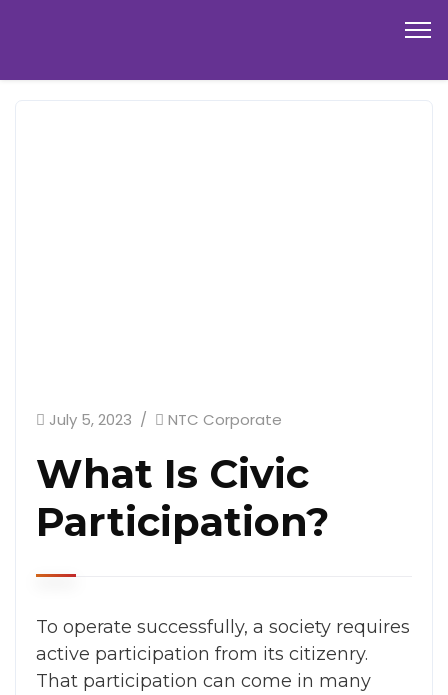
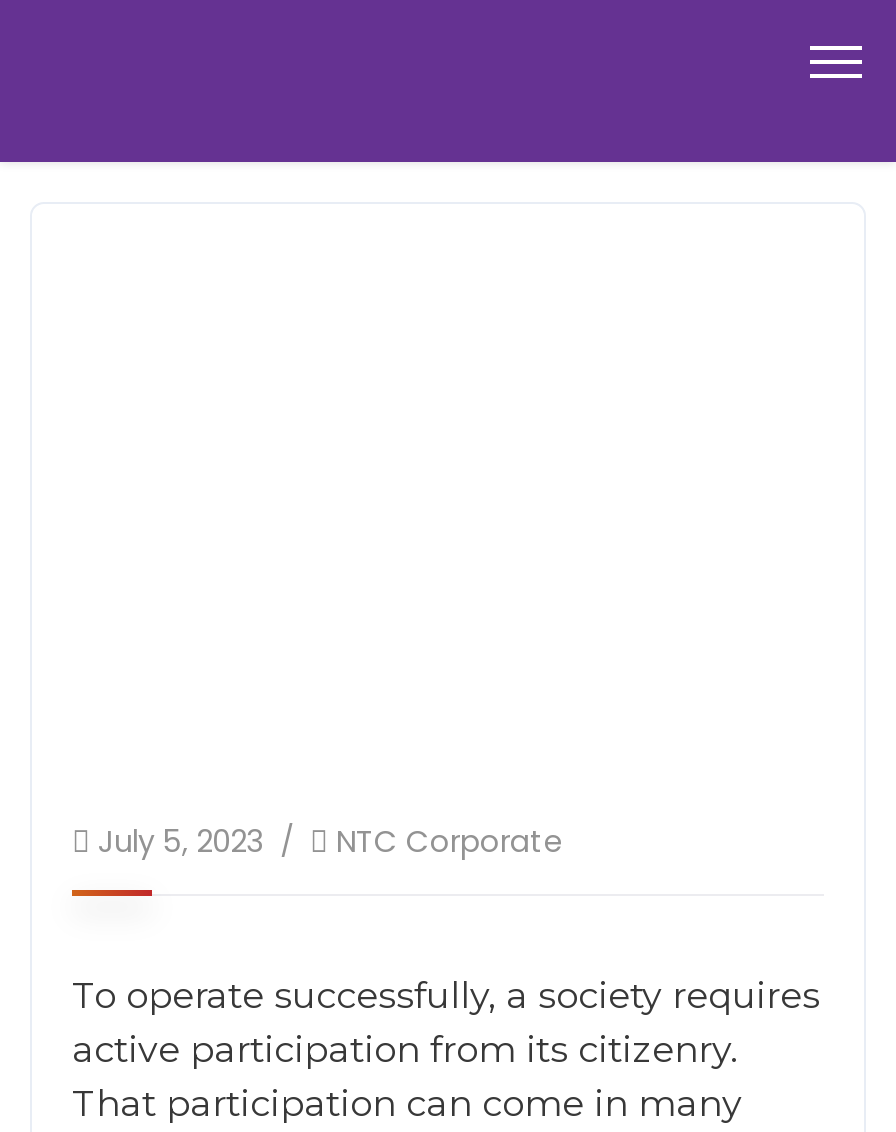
- What Is Civic
- Participation?
